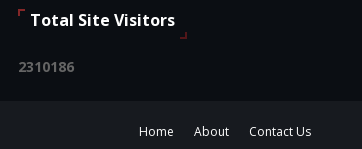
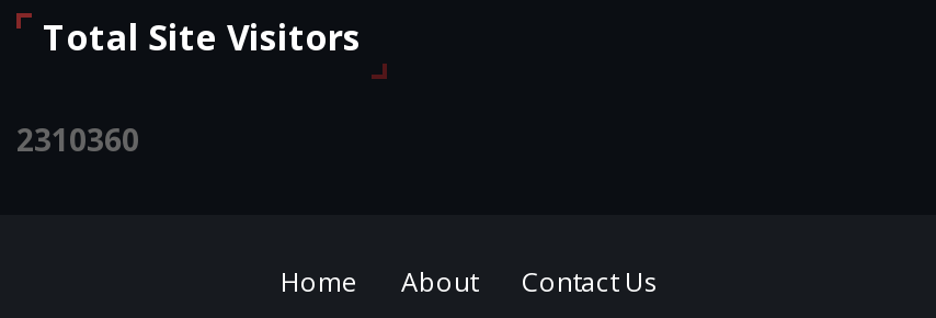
- 2310186
+ 2310360
